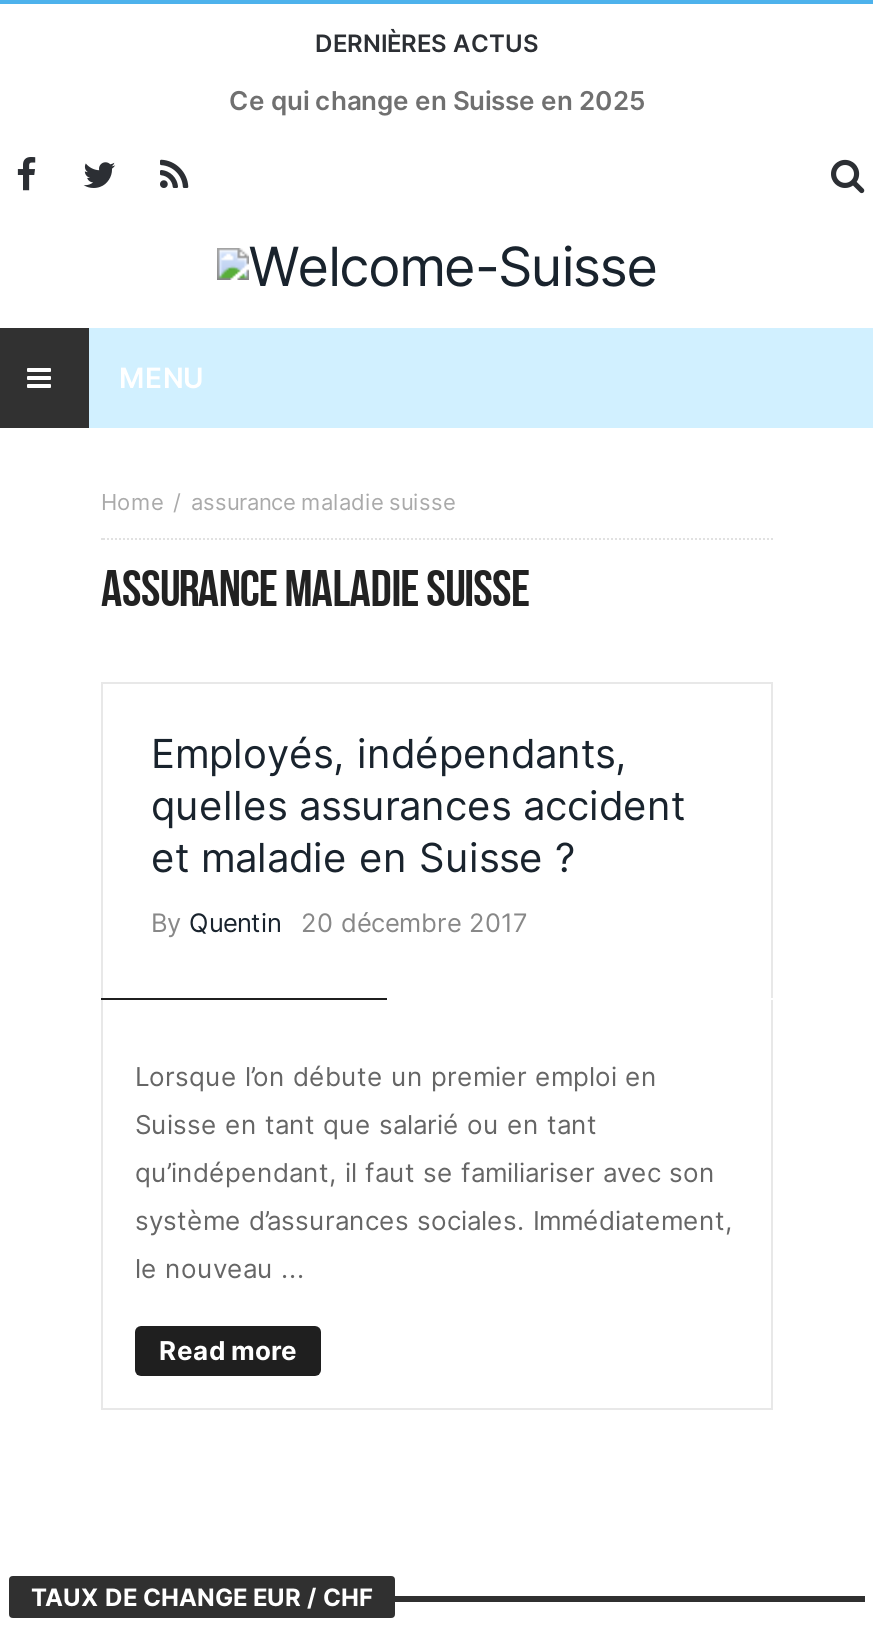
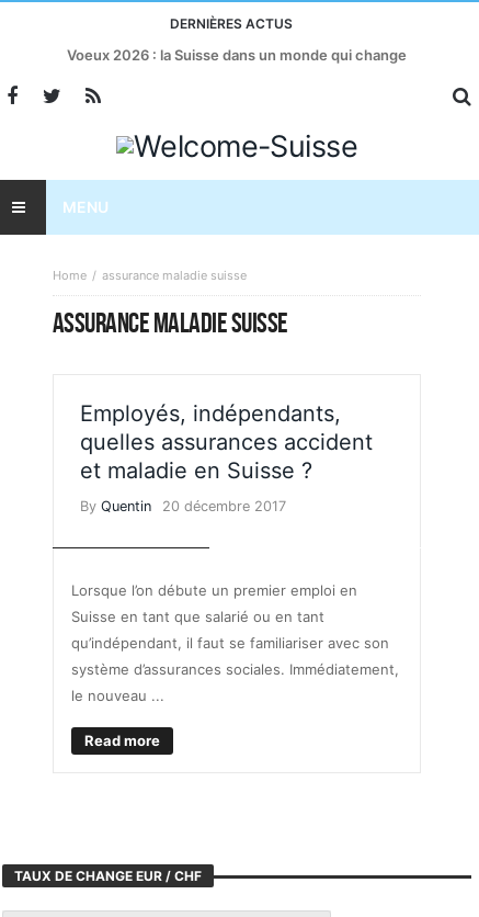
- Ce qui change en Suisse en 2025
+ Voeux 2026 : la Suisse dans un monde qui change
